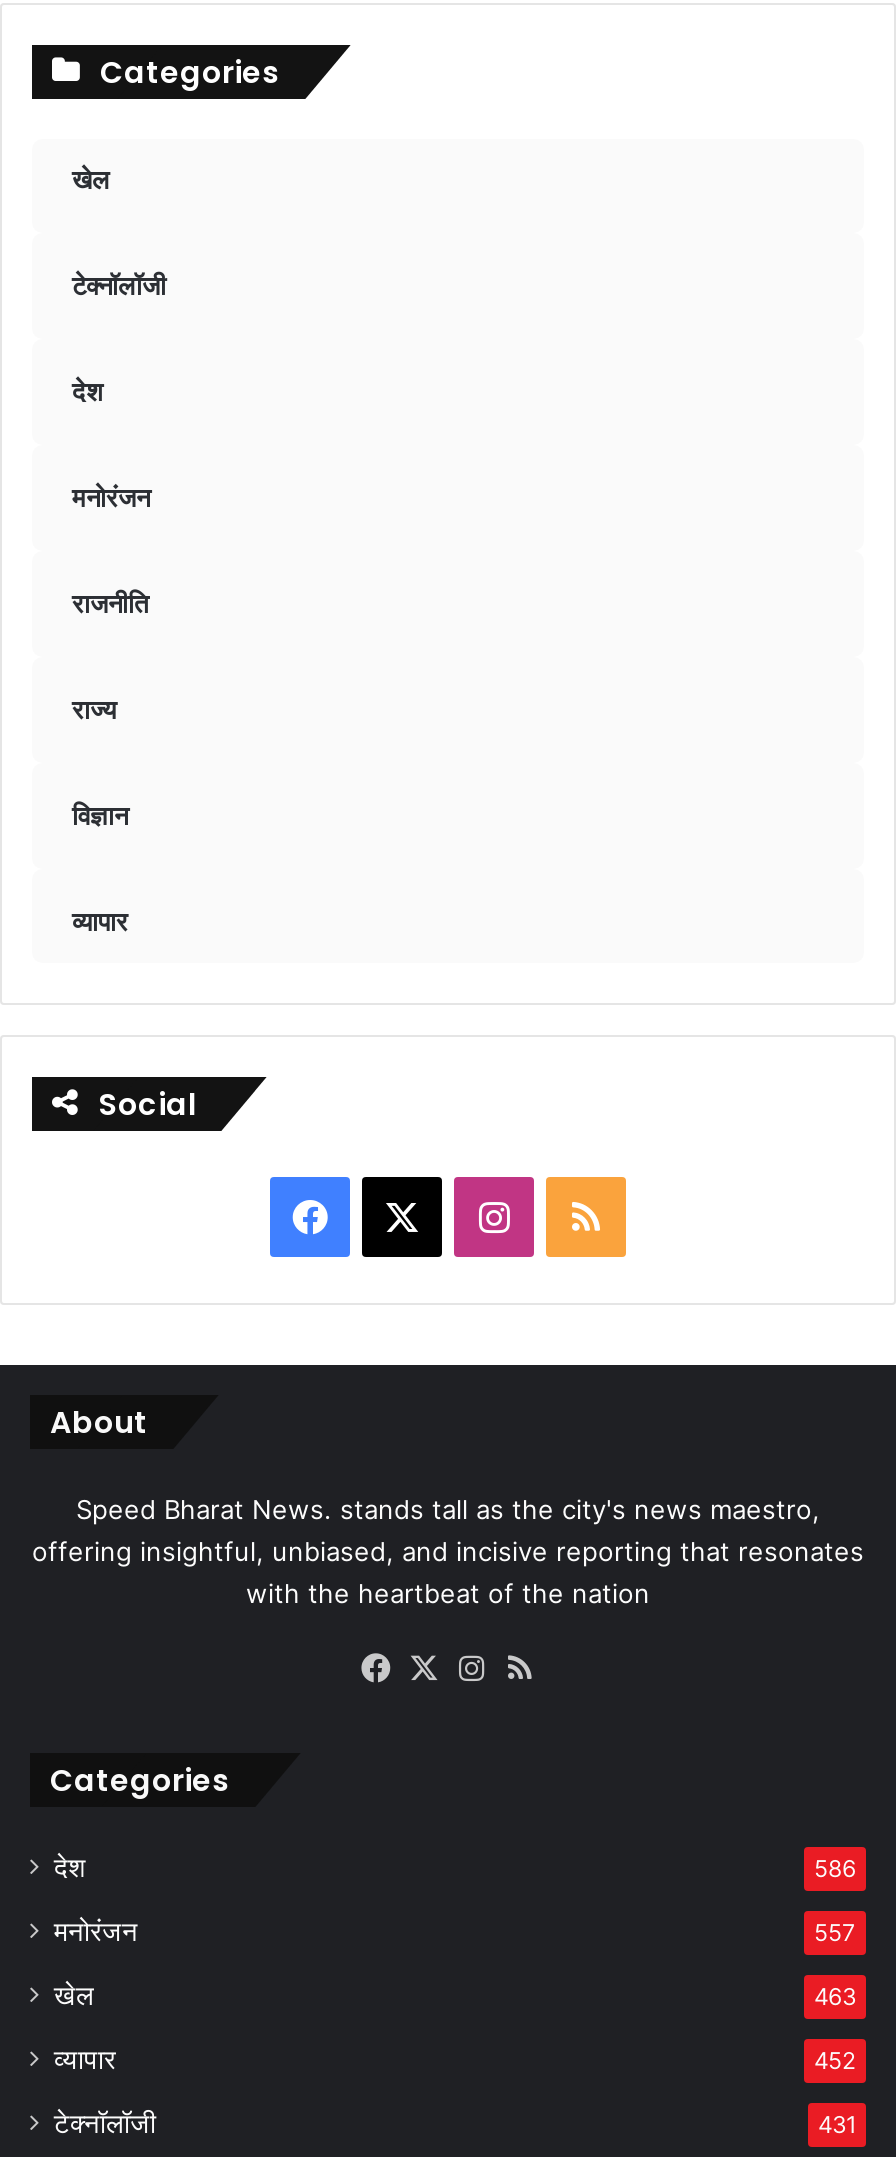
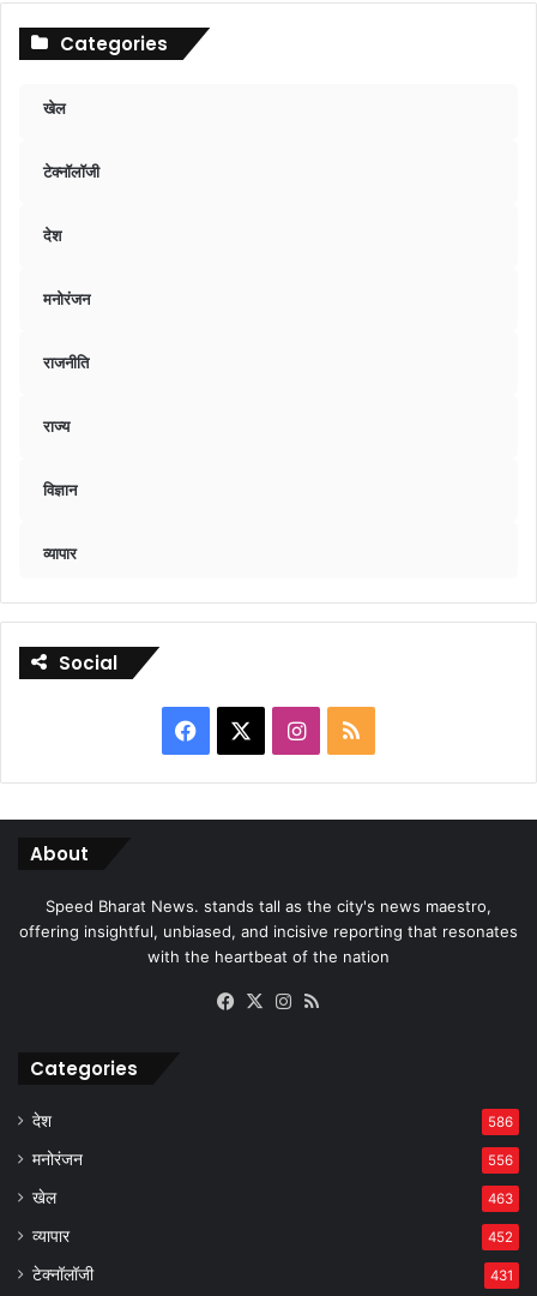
- 557
+ 556
